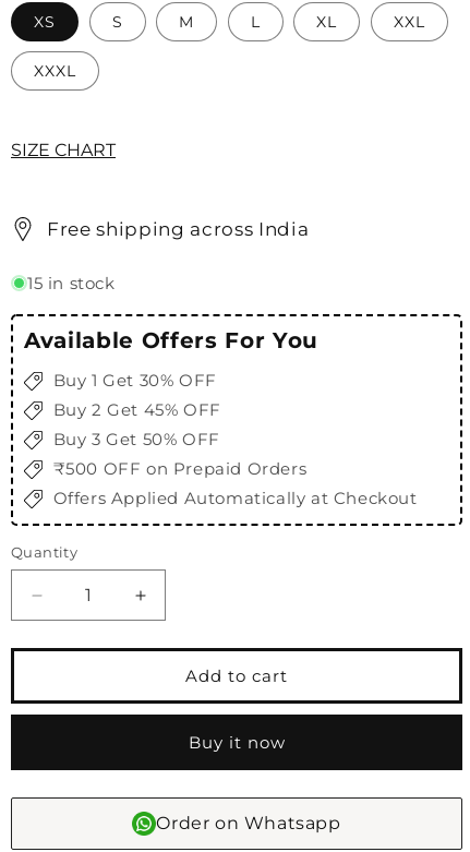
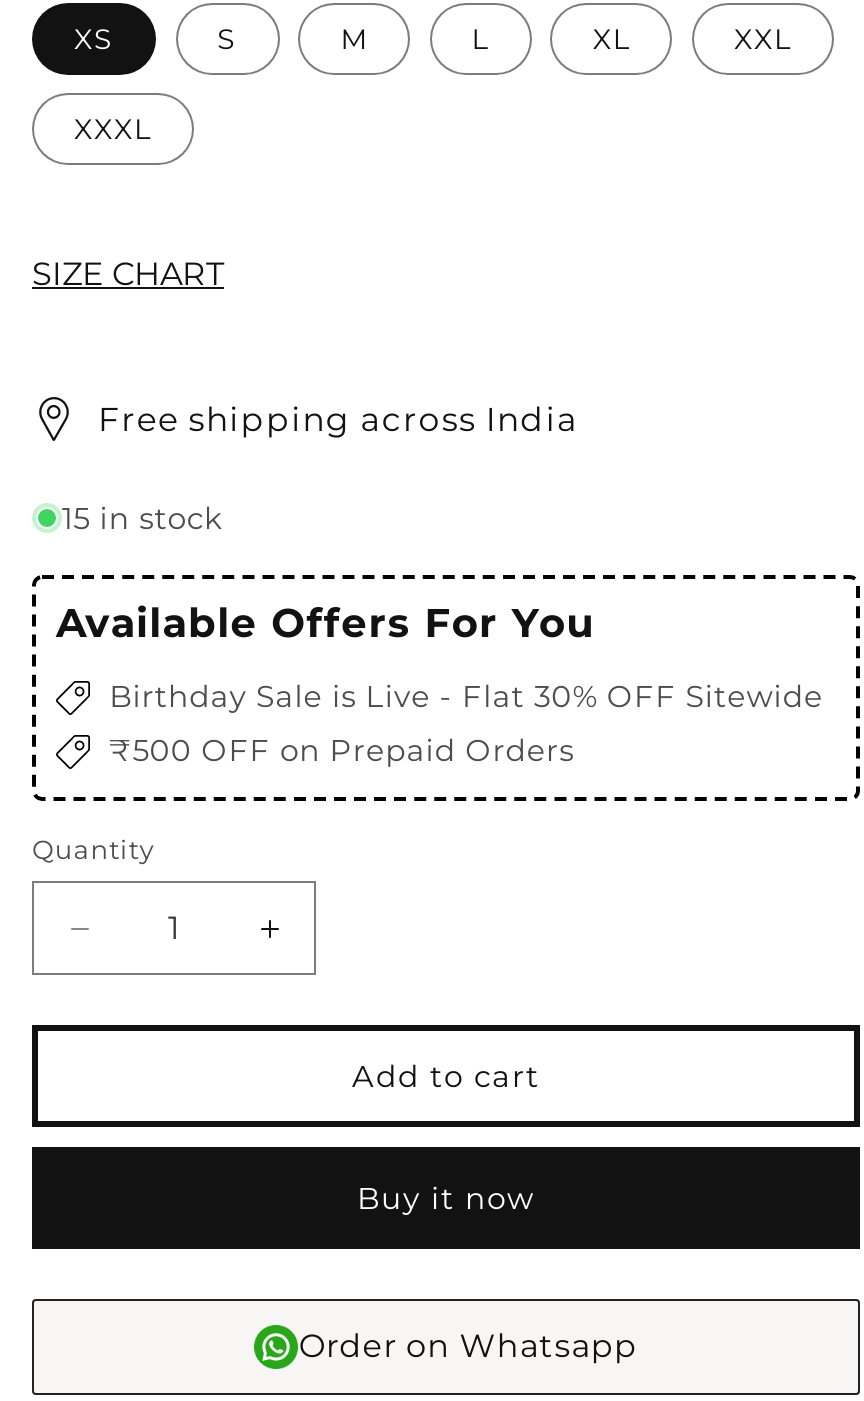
- Buy 1 Get 30% OFF
- Buy 2 Get 45% OFF
- Buy 3 Get 50% OFF
+ Birthday Sale is Live - Flat 30% OFF Sitewide

- Offers Applied Automatically at Checkout
